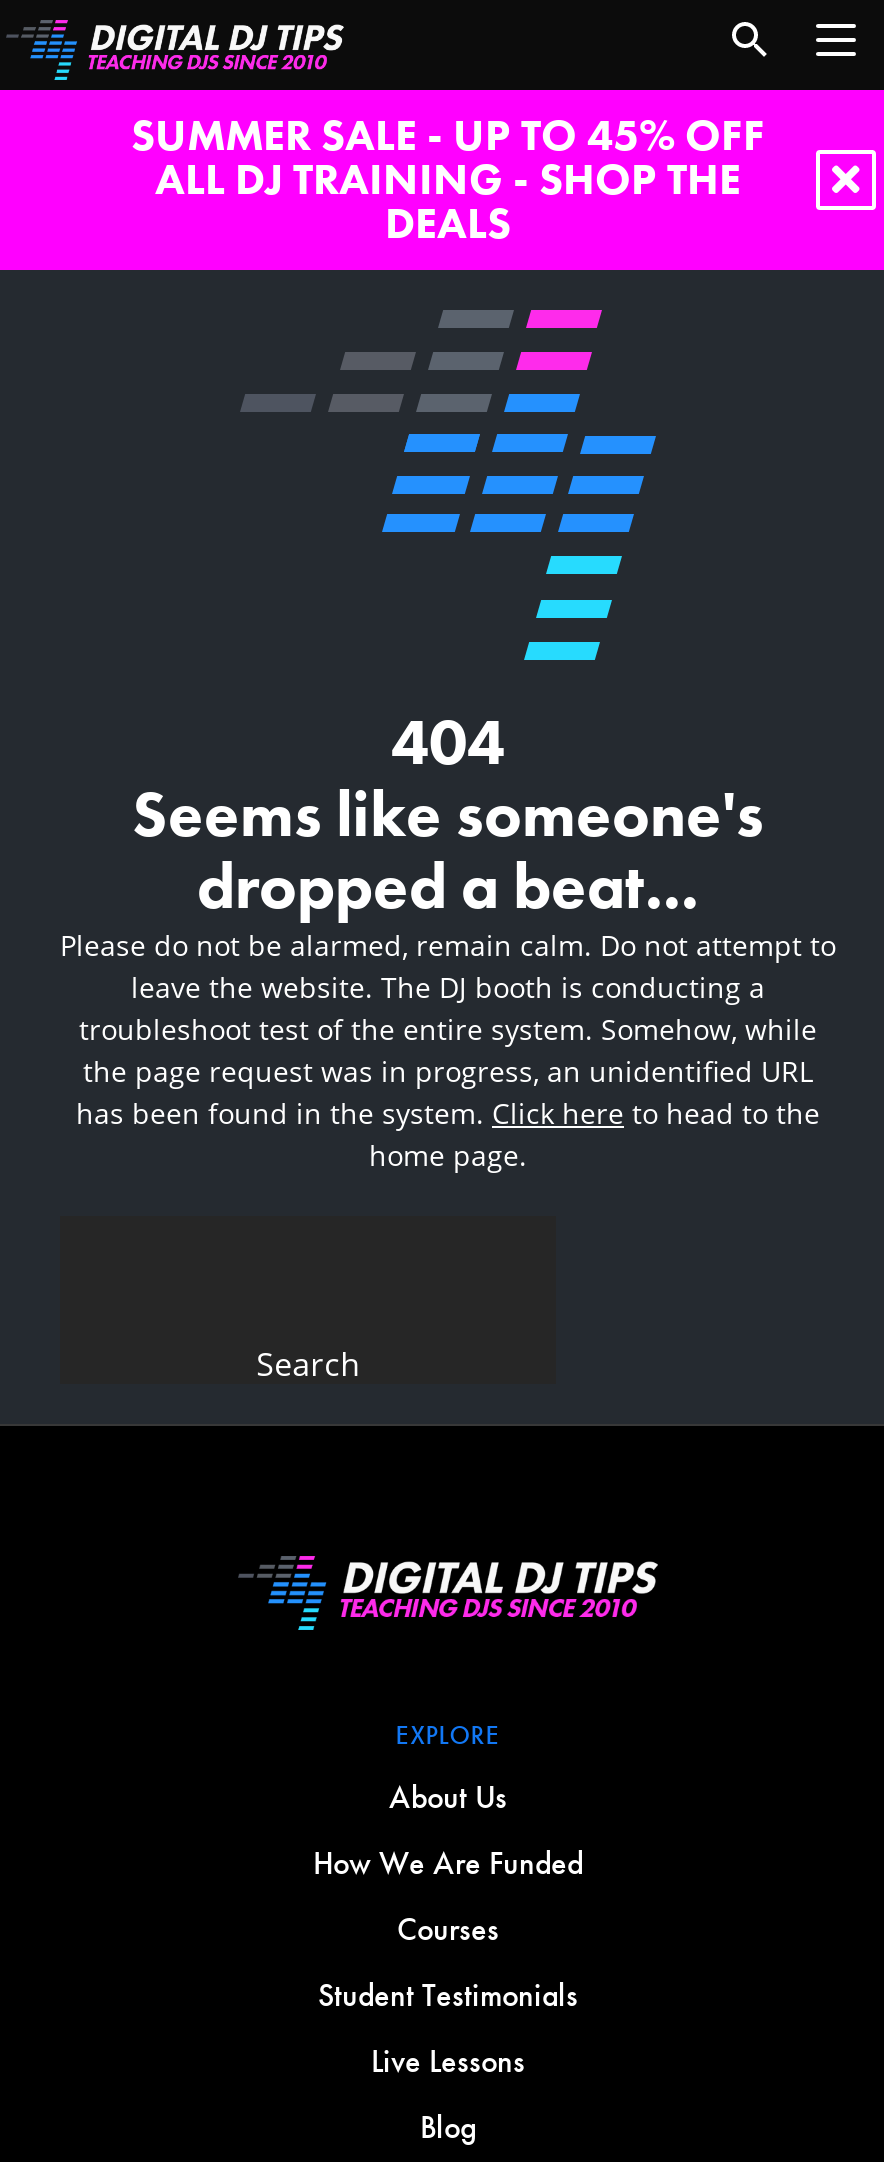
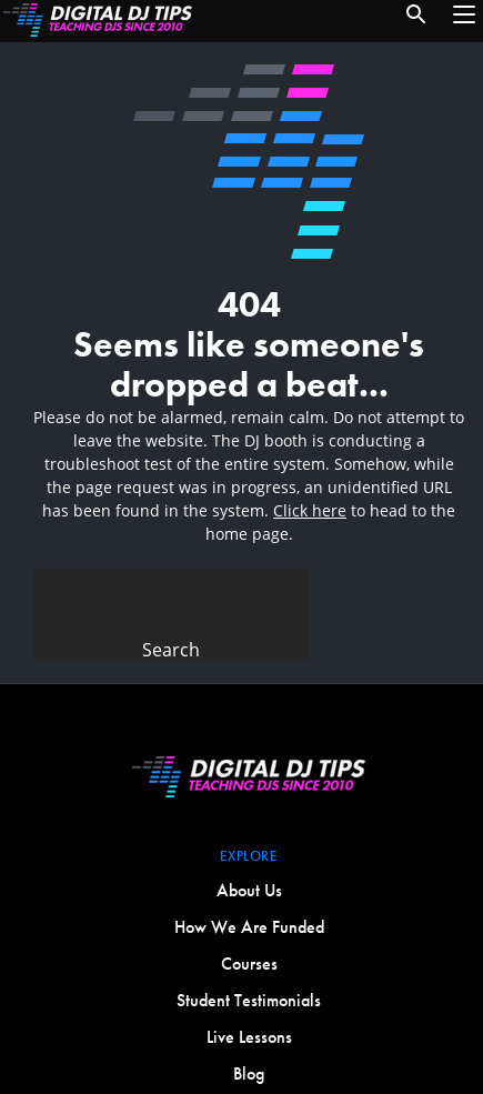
- SUMMER SALE - UP TO 45% OFF
- ALL DJ TRAINING - SHOP THE
- DEALS
